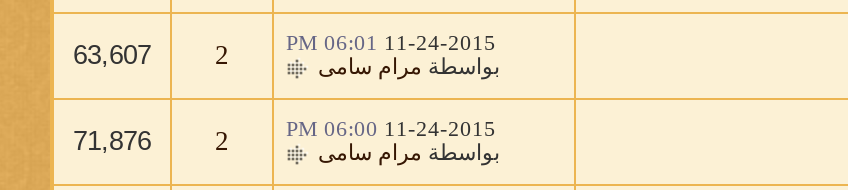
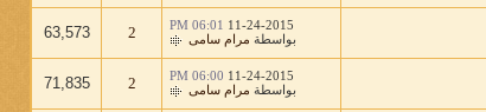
- 63,607
+ 63,573

- 71,876
+ 71,835
